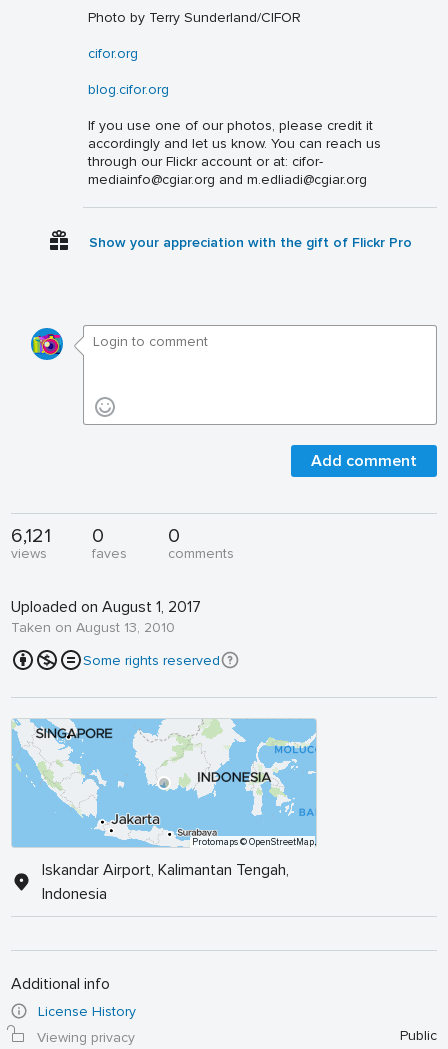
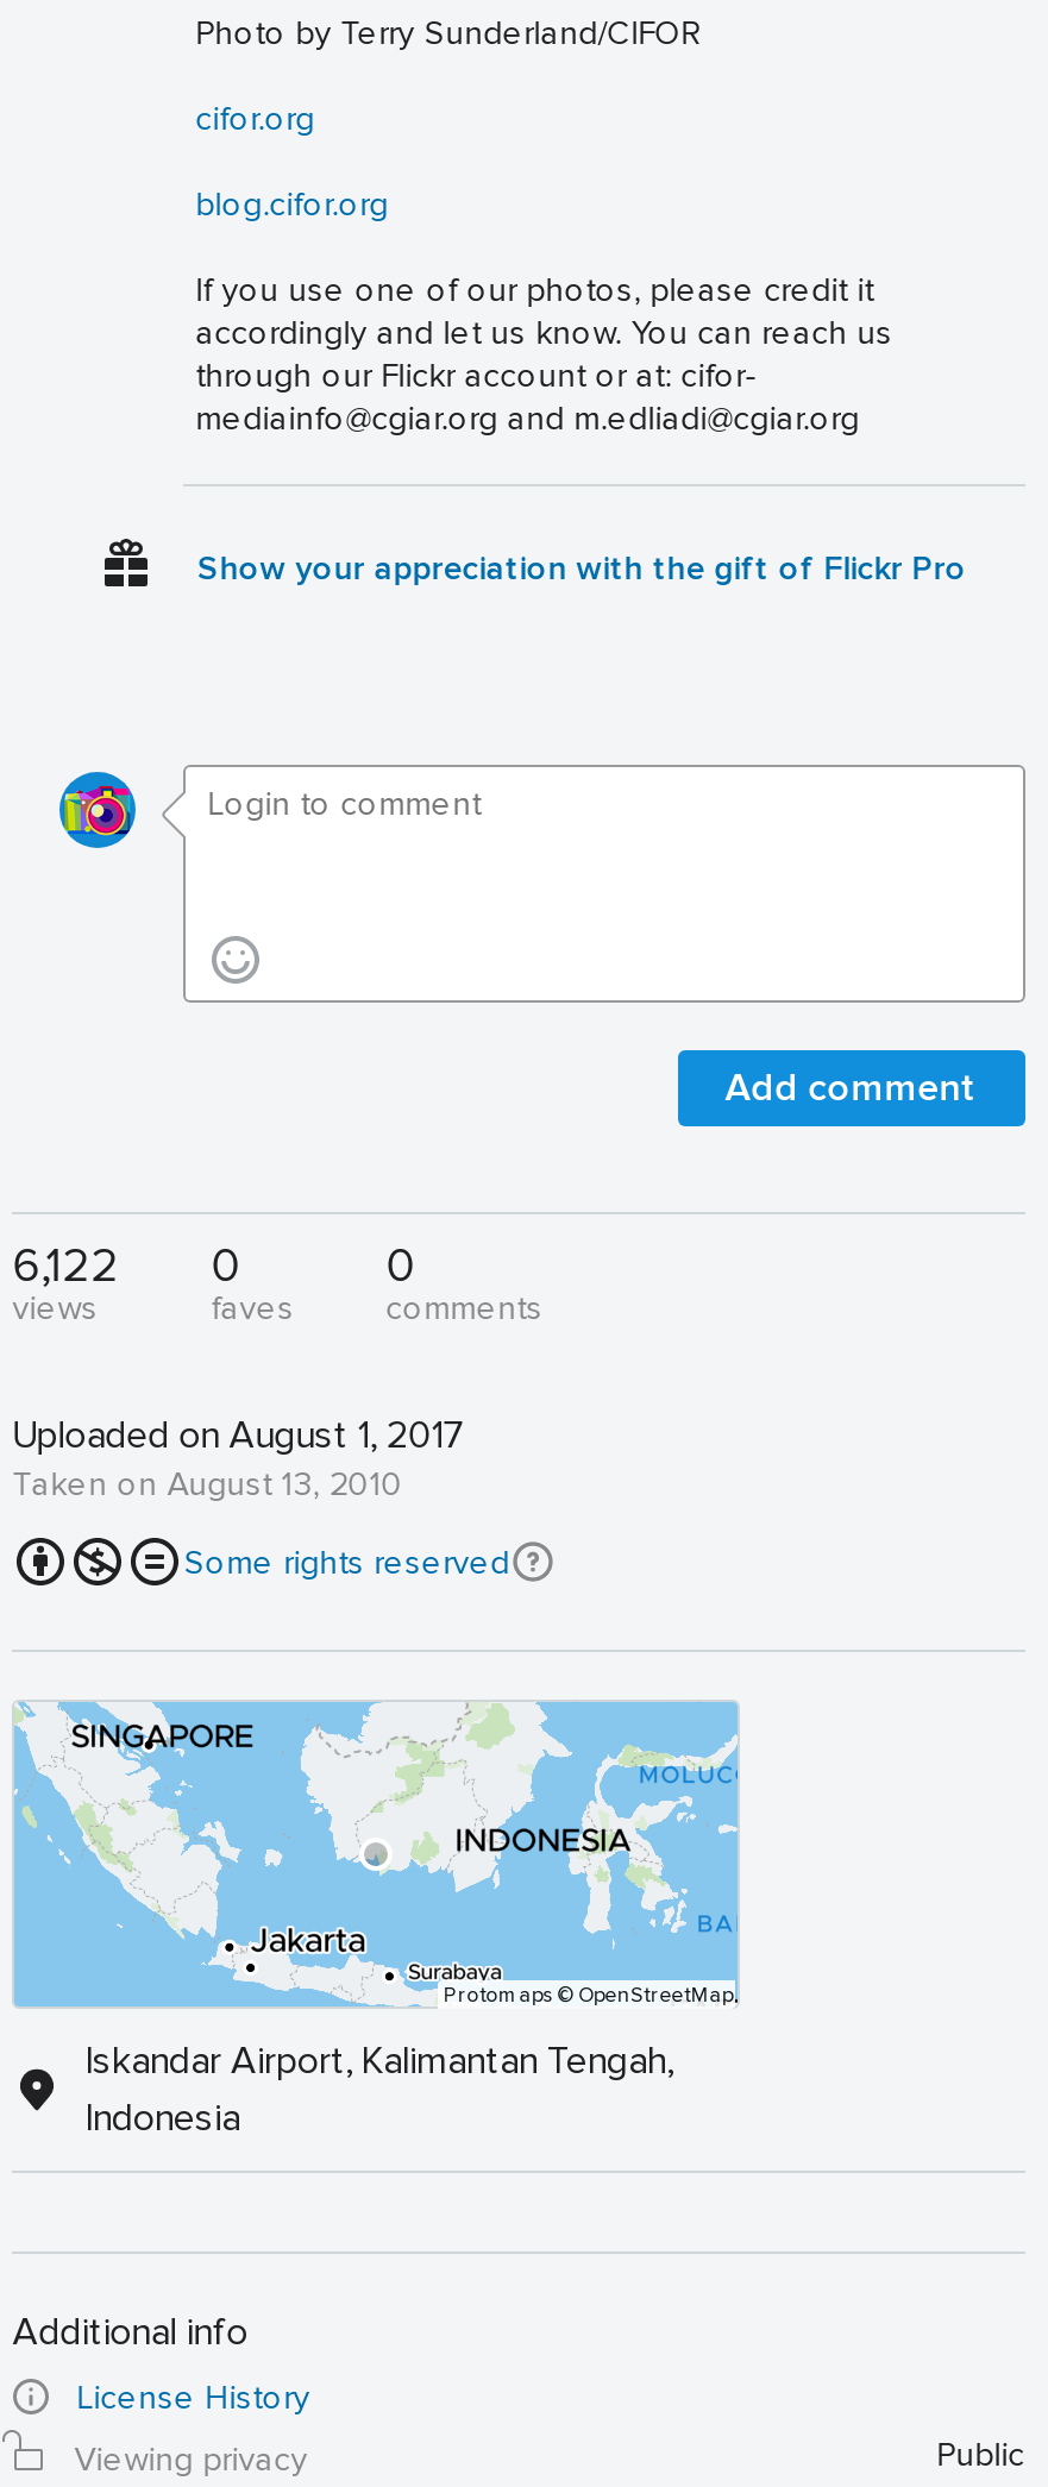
- 6,121 0
+ 6,122 0
